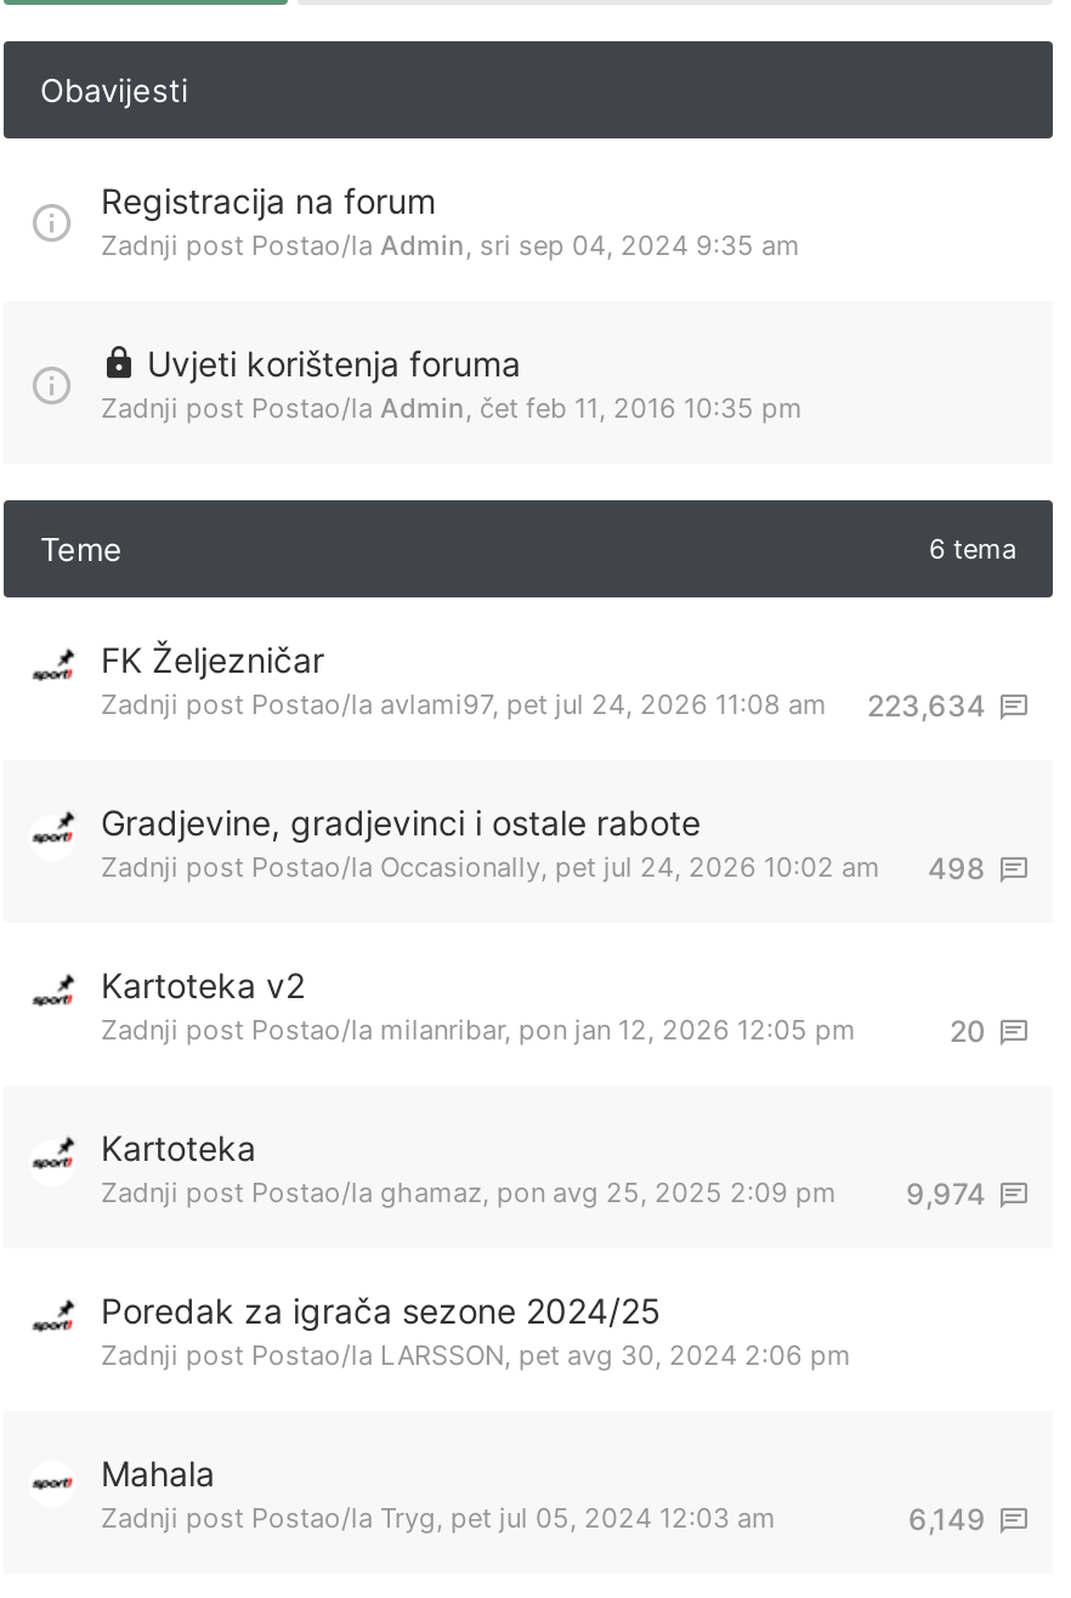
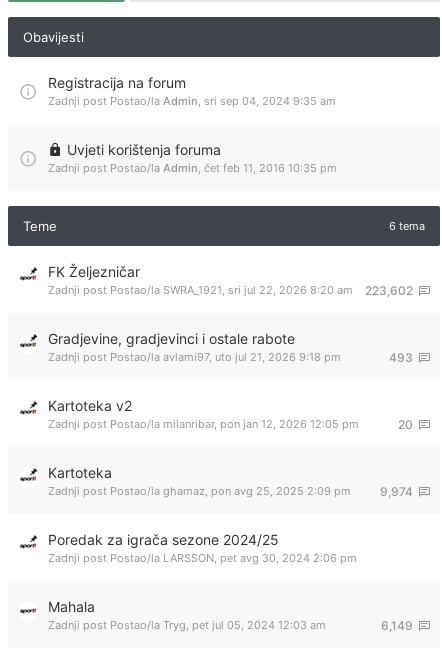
- Zadnji post Postao/la avlami97, pet jul 24, 2026 11:08 am
+ Zadnji post Postao/la SWRA_1921, sri jul 22, 2026 8:20 am

- 223,634
+ 223,602

- Zadnji post Postao/la Occasionally, pet jul 24, 2026 10:02 am
+ Zadnji post Postao/la avlami97, uto jul 21, 2026 9:18 pm

- 498
+ 493
